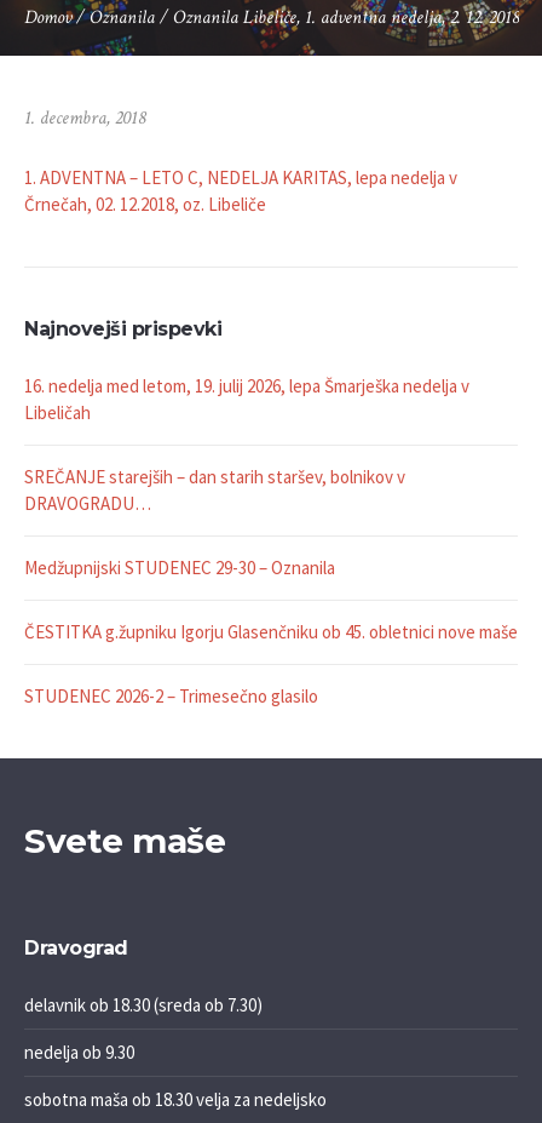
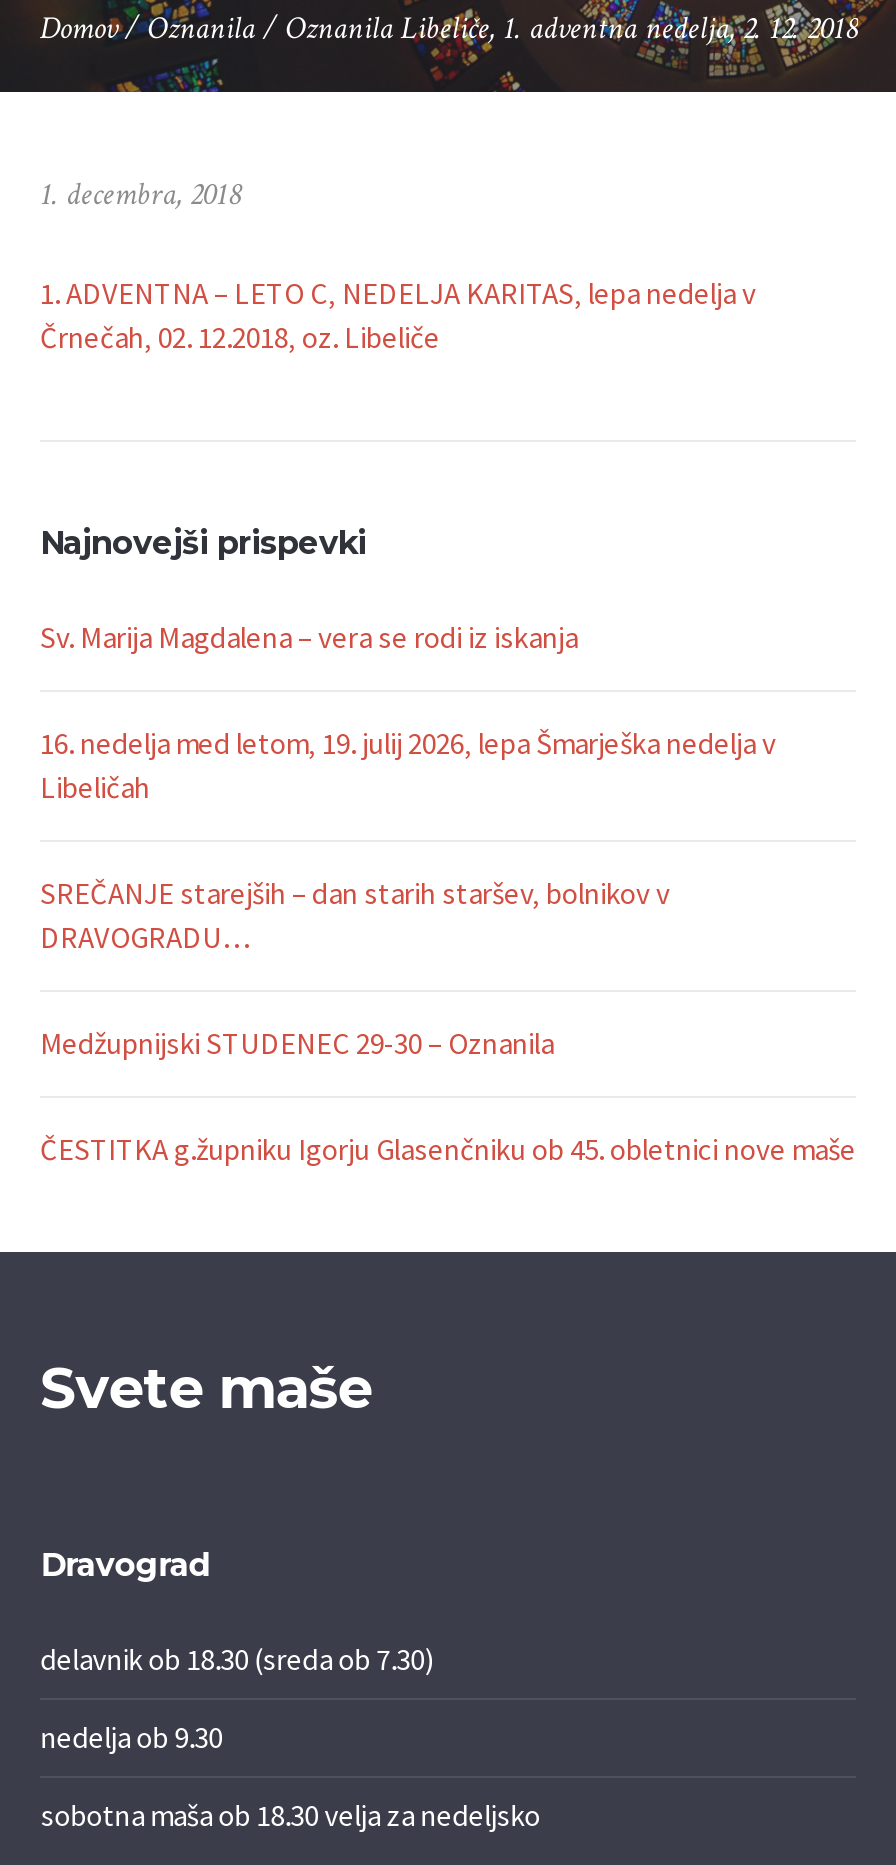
+ Sv. Marija Magdalena – vera se rodi iz iskanja

moved down: 16. nedelja med letom, 19. julij 2026, lepa Šmarješka nedelja v | Libeličah | SREČANJE starejših – dan starih staršev, bolnikov v | DRAVOGRADU… | Medžupnijski STUDENEC 29-30 – Oznanila | ČESTITKA g.župniku Igorju Glasenčniku ob 45. obletnici nove maše

- STUDENEC 2026-2 – Trimesečno glasilo
